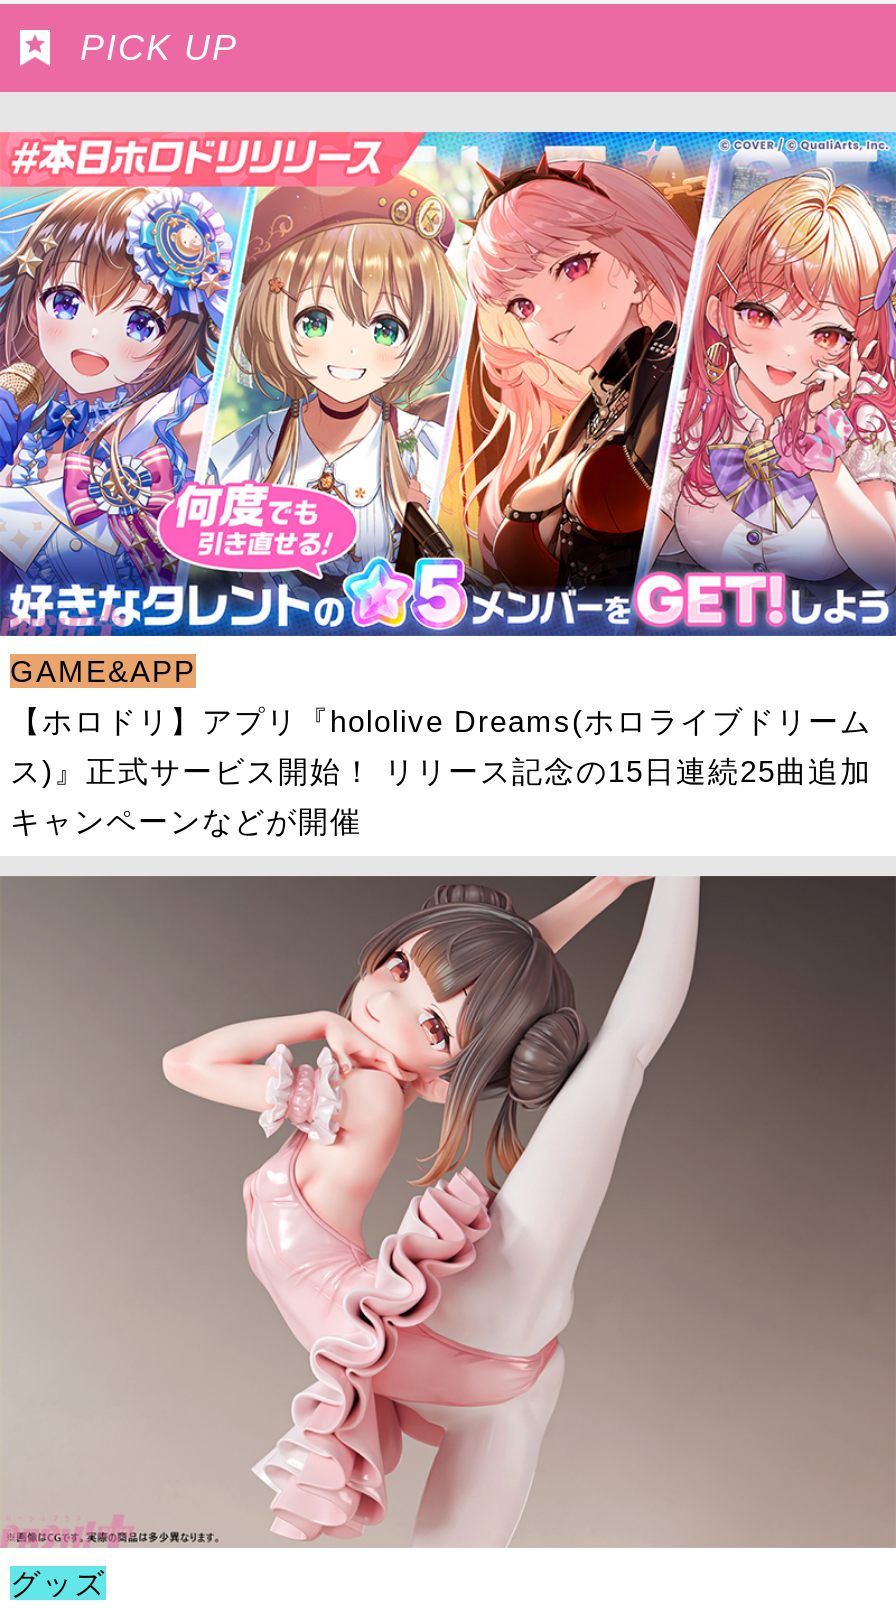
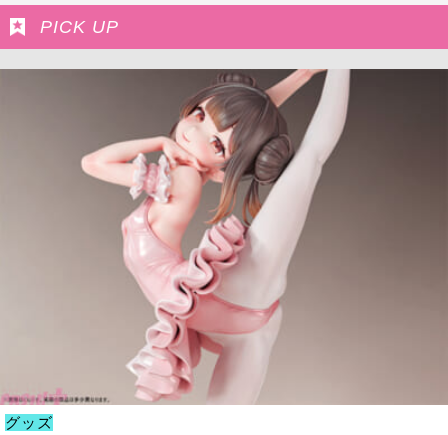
- [image]
- GAME&APP
- 【ホロドリ】アプリ『hololive Dreams(ホロライブドリーム
- ス)』正式サービス開始！ リリース記念の15日連続25曲追加
- キャンペーンなどが開催
